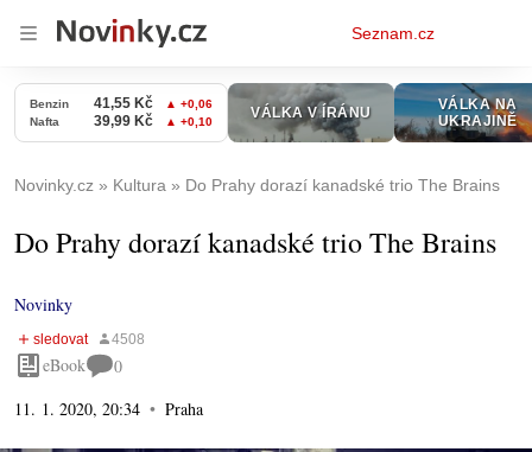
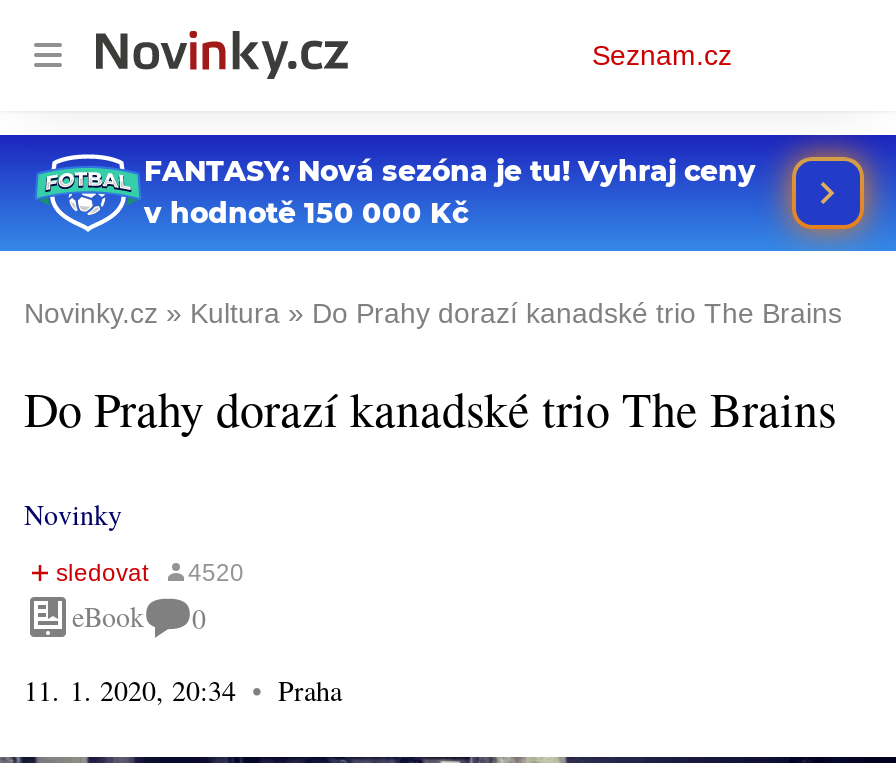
- [image]
+ [image]
